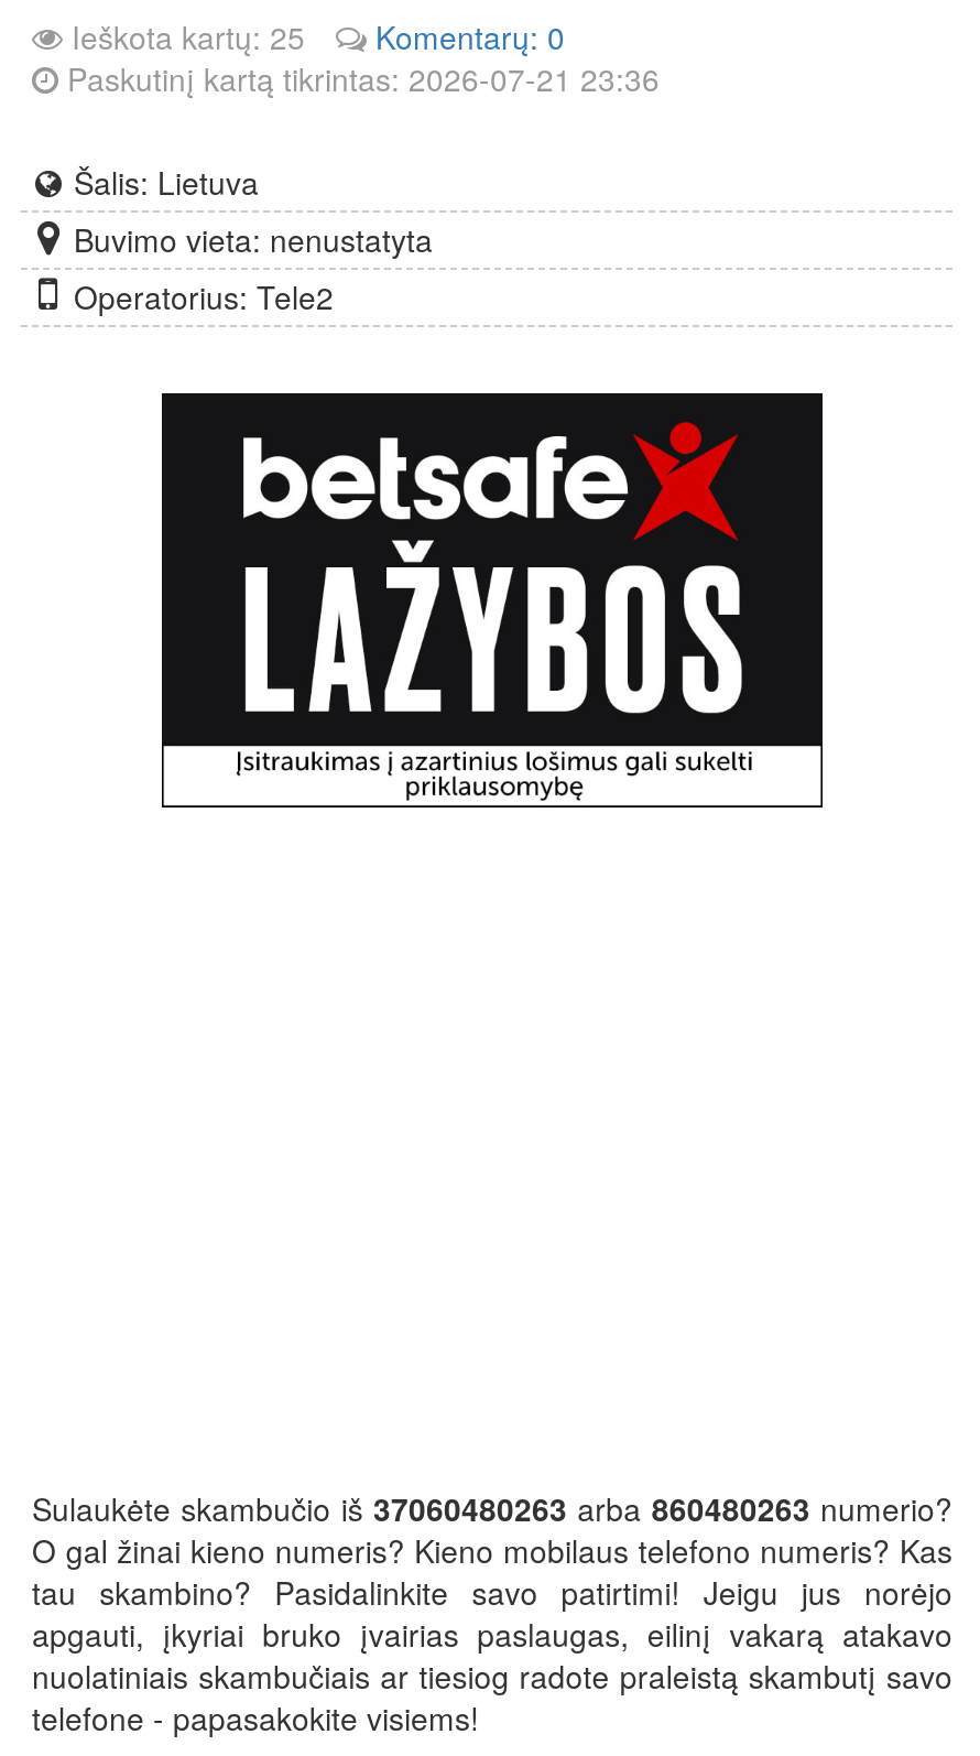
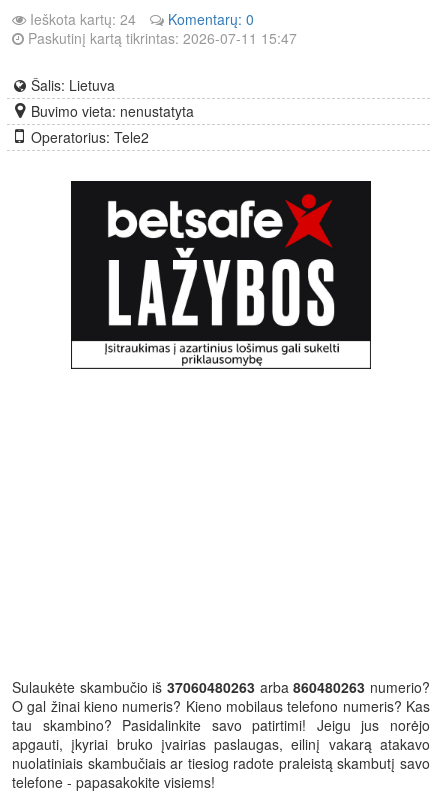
- Ieškota kartų: 25
+ Ieškota kartų: 24

- Paskutinį kartą tikrintas: 2026-07-21 23:36
+ Paskutinį kartą tikrintas: 2026-07-11 15:47
